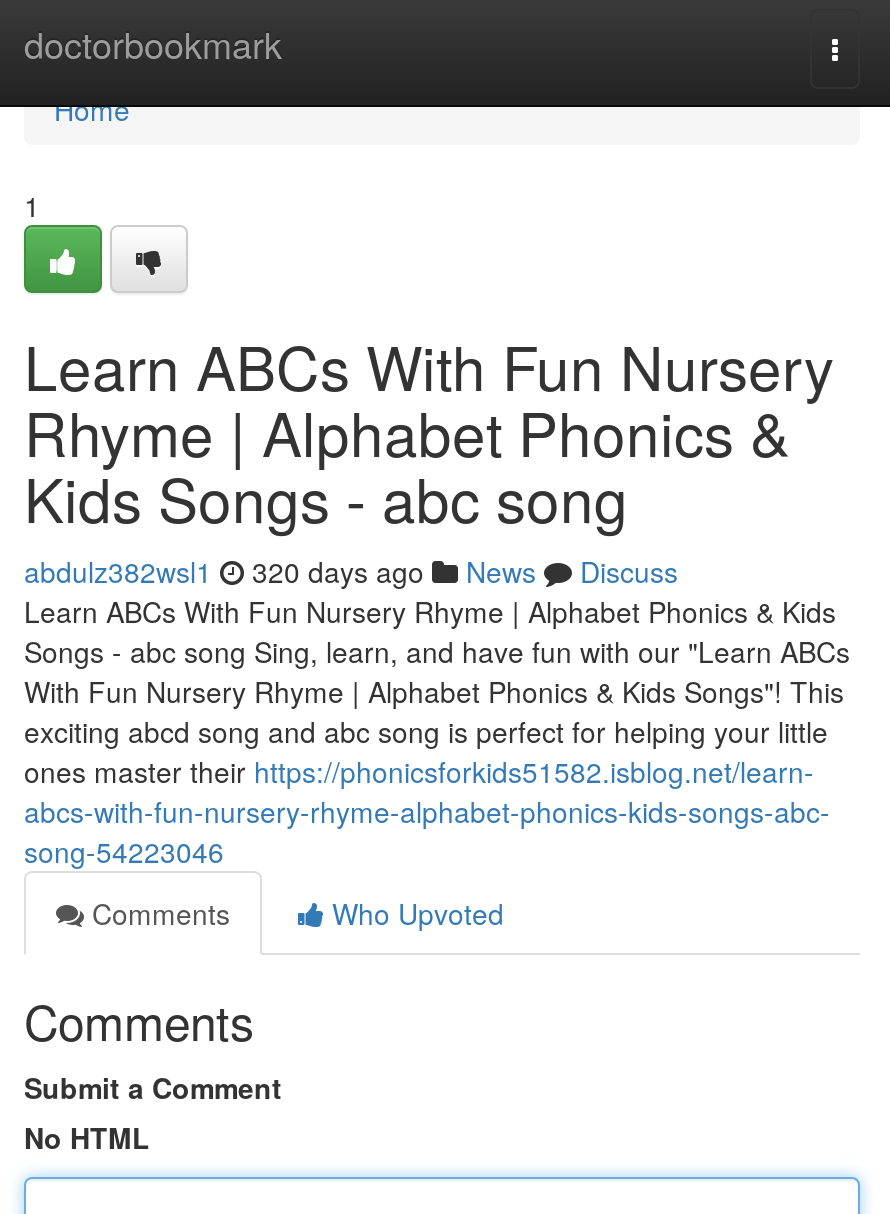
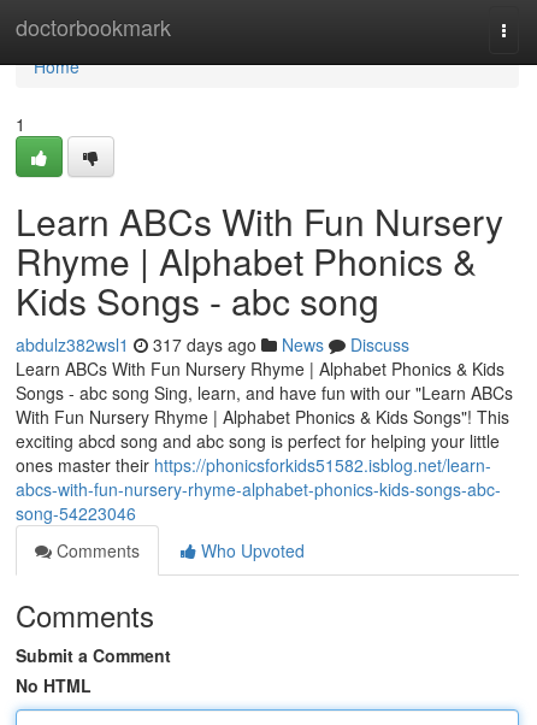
- abdulz382wsl1 320 days ago News Discuss
+ abdulz382wsl1 317 days ago News Discuss
